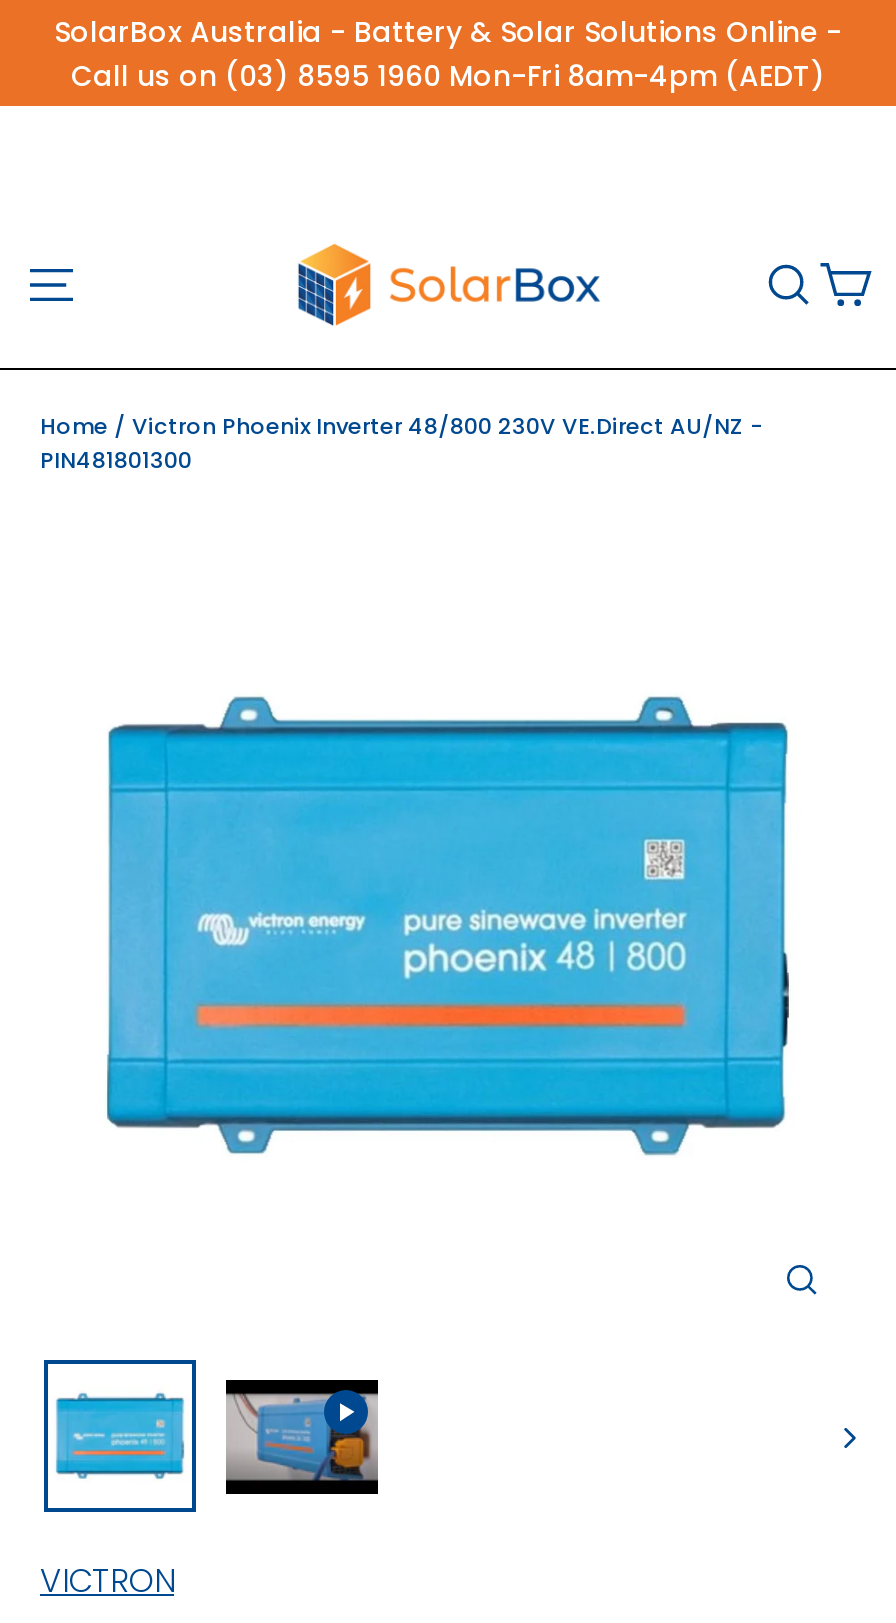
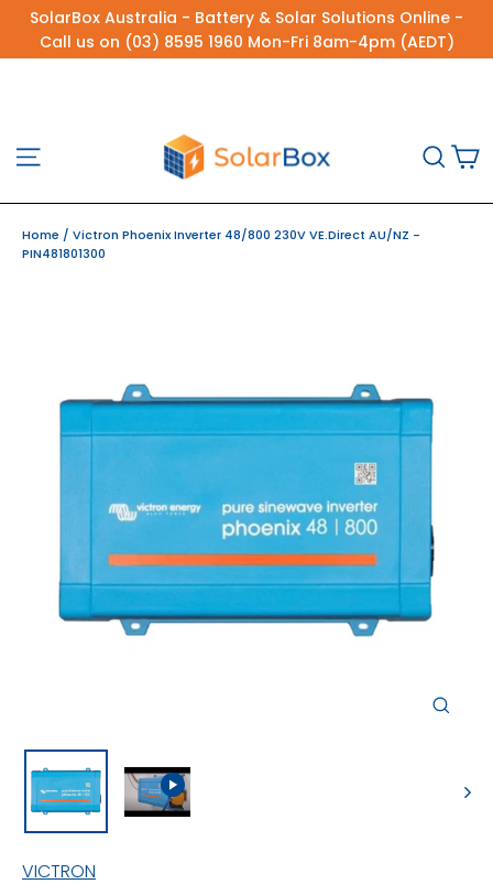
- [image]
+ [image]
